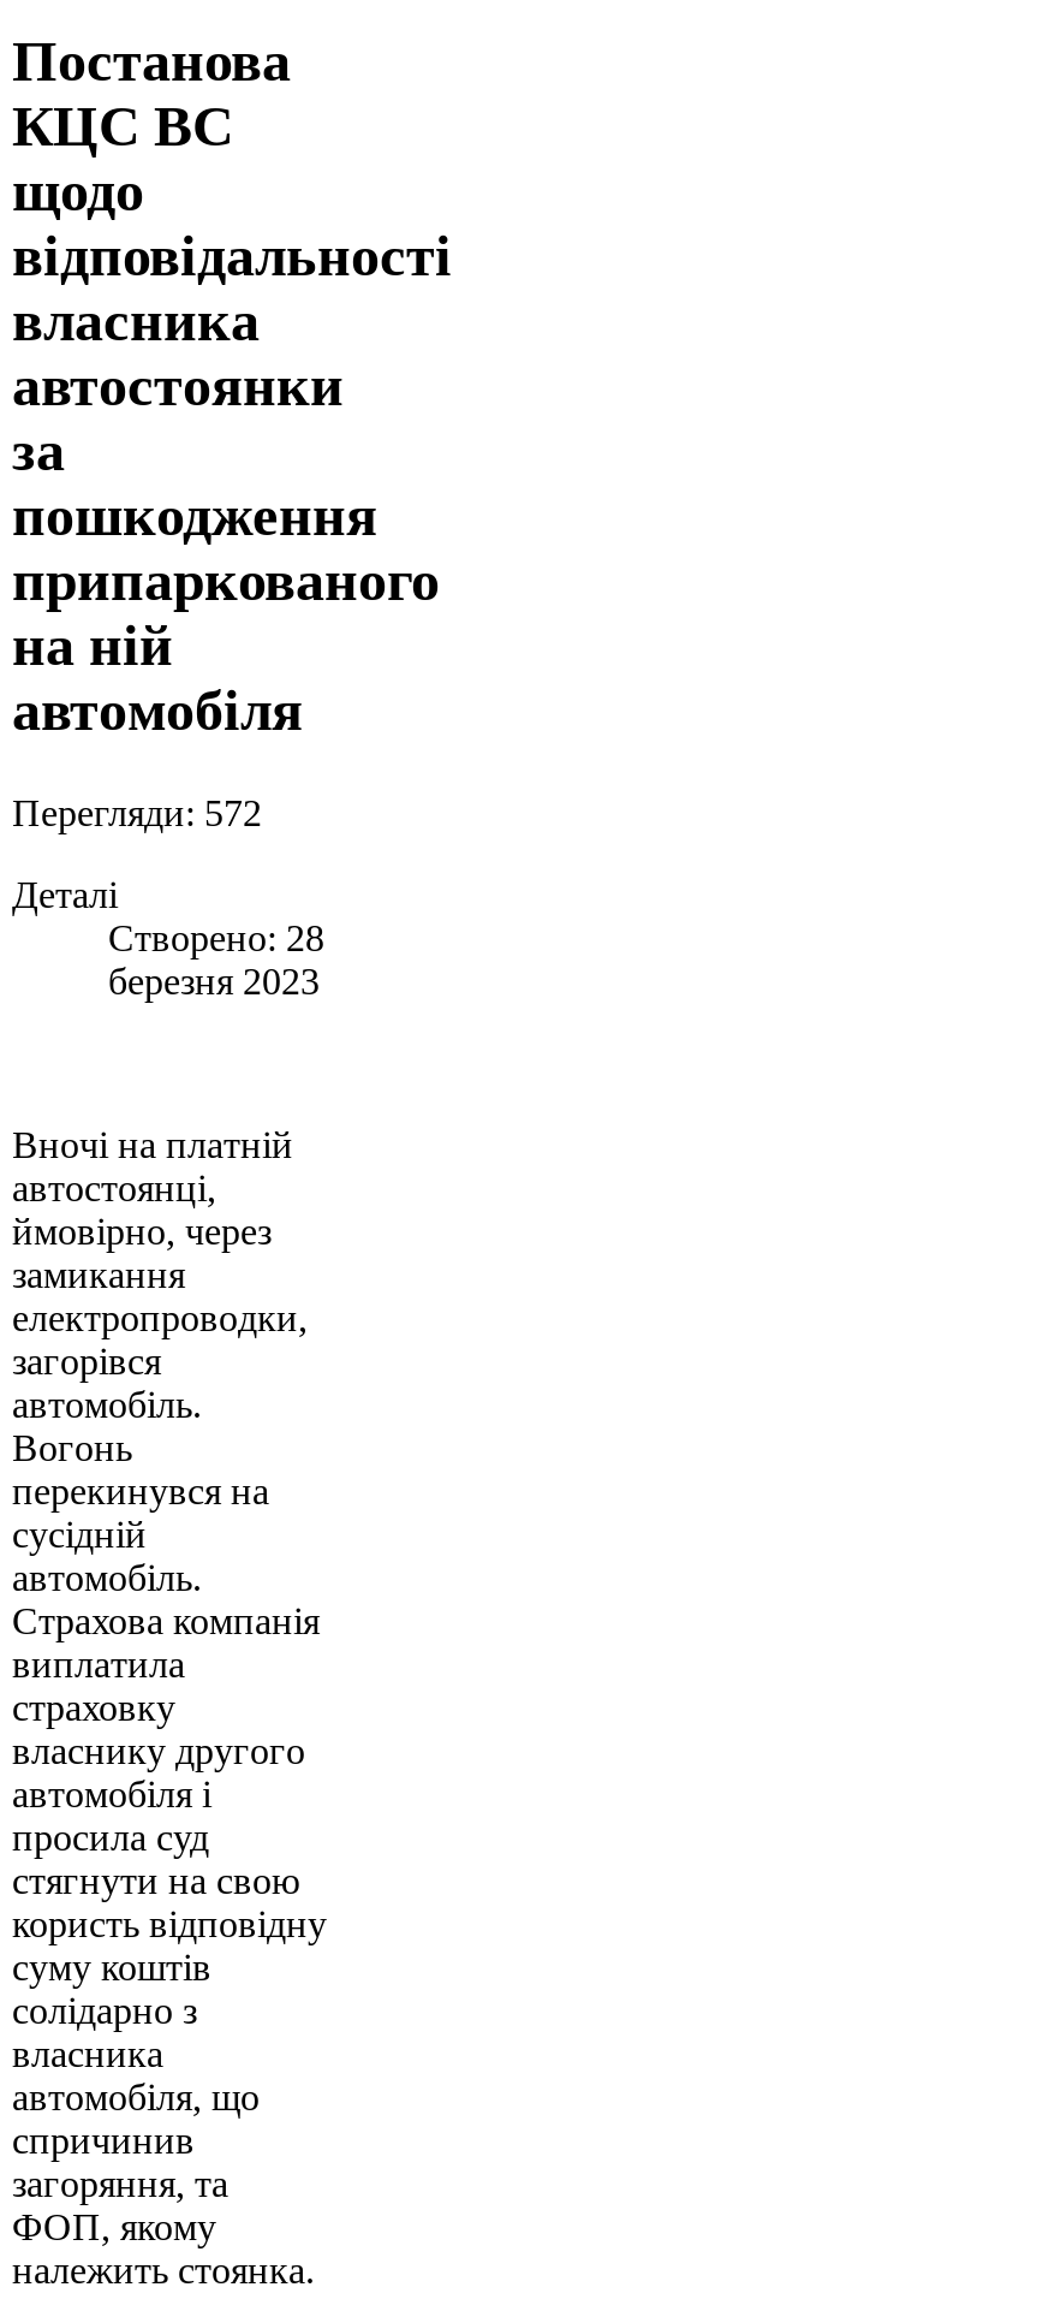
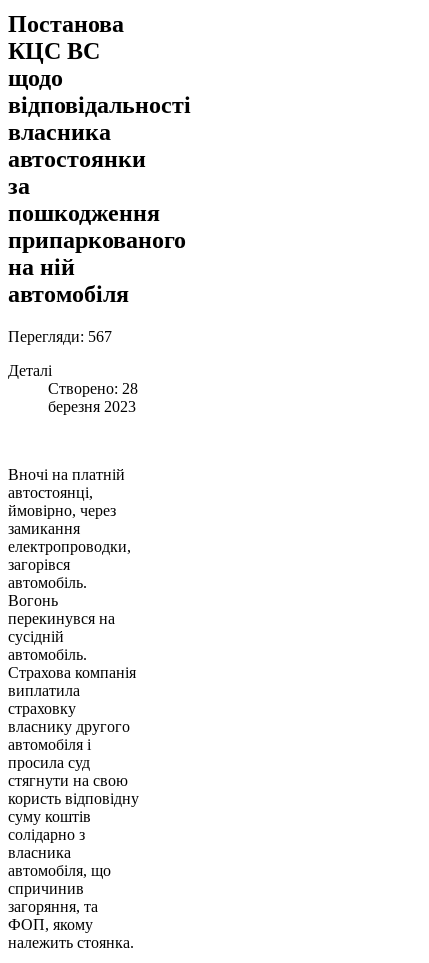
- Перегляди: 572
+ Перегляди: 567
